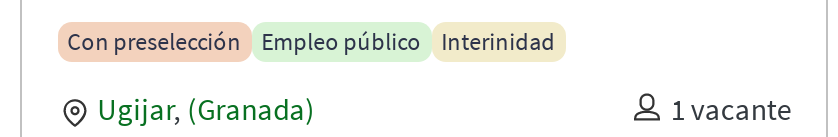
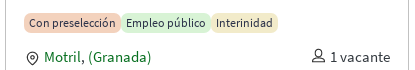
- Ugijar, (Granada)
+ Motril, (Granada)
